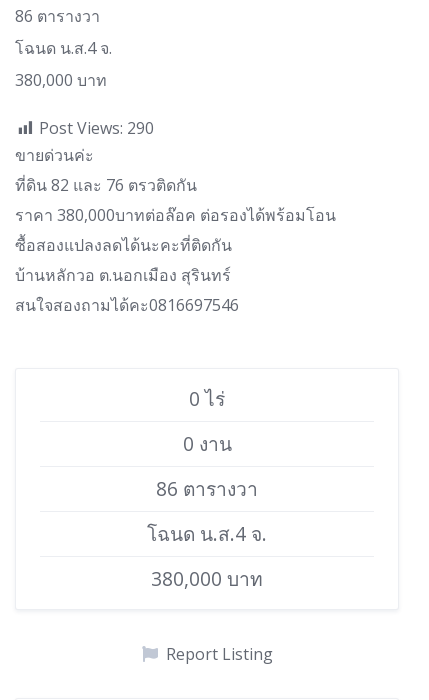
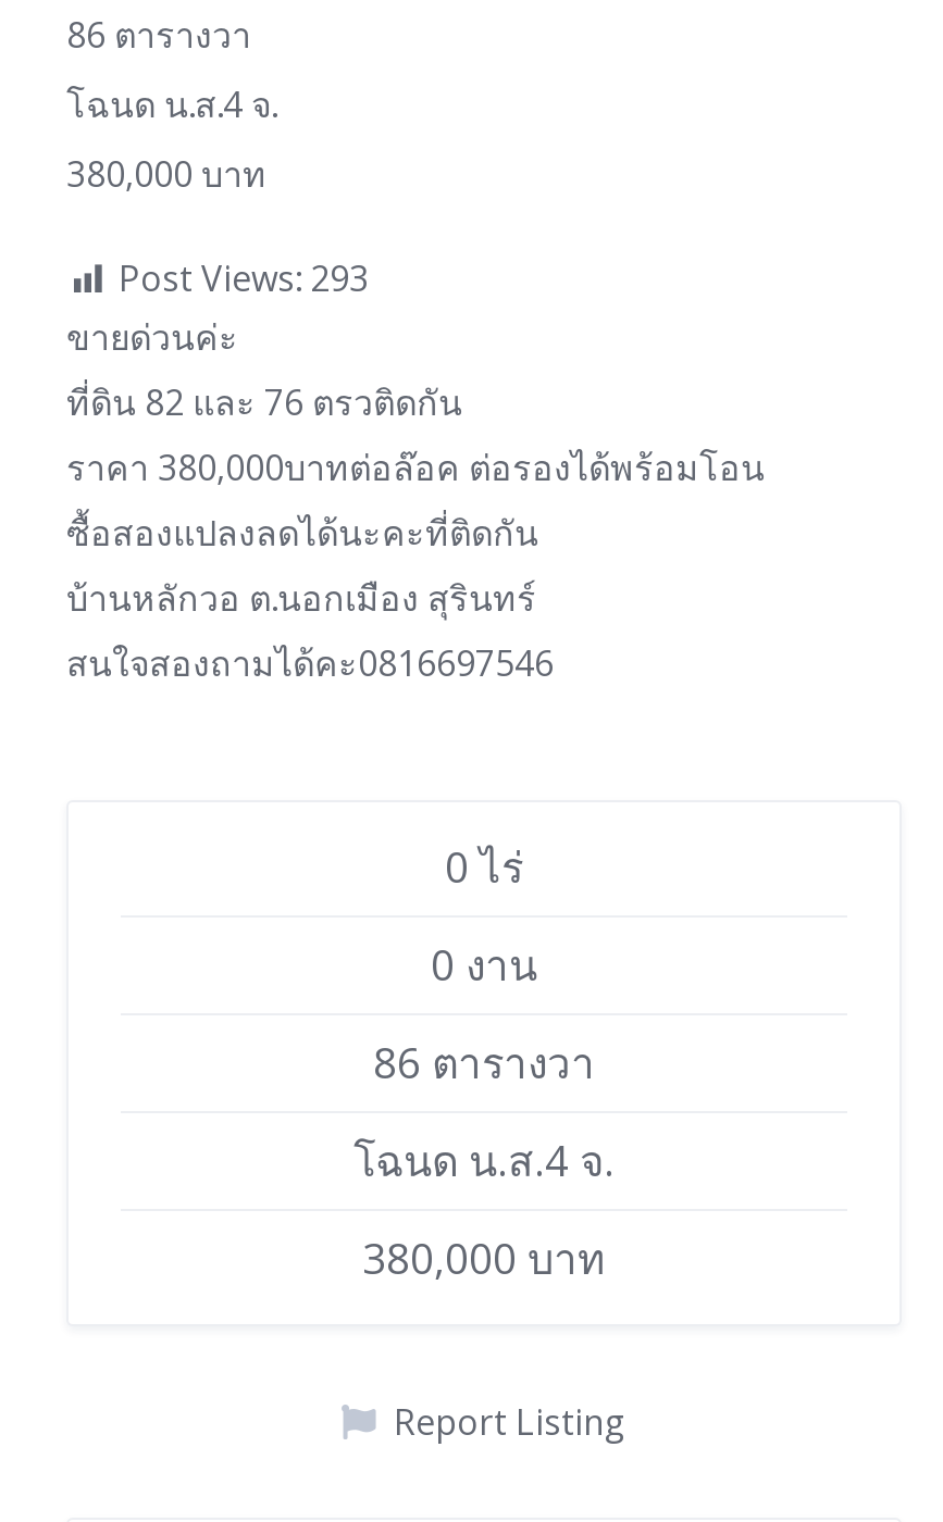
- Post Views: 290
+ Post Views: 293
